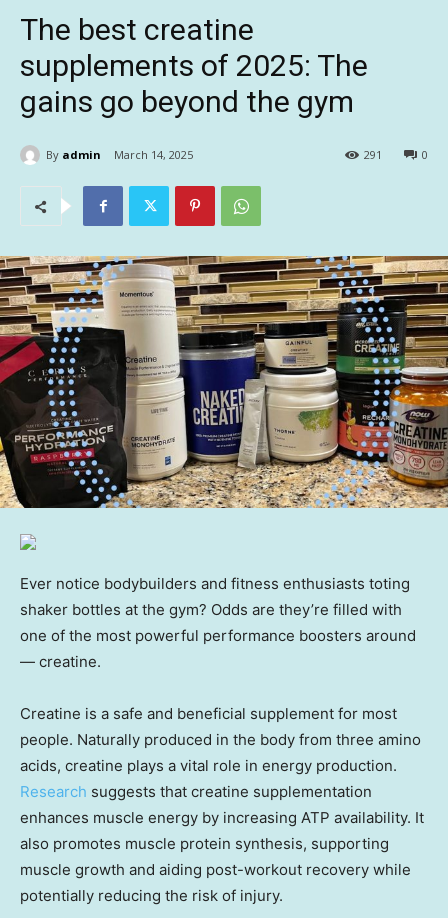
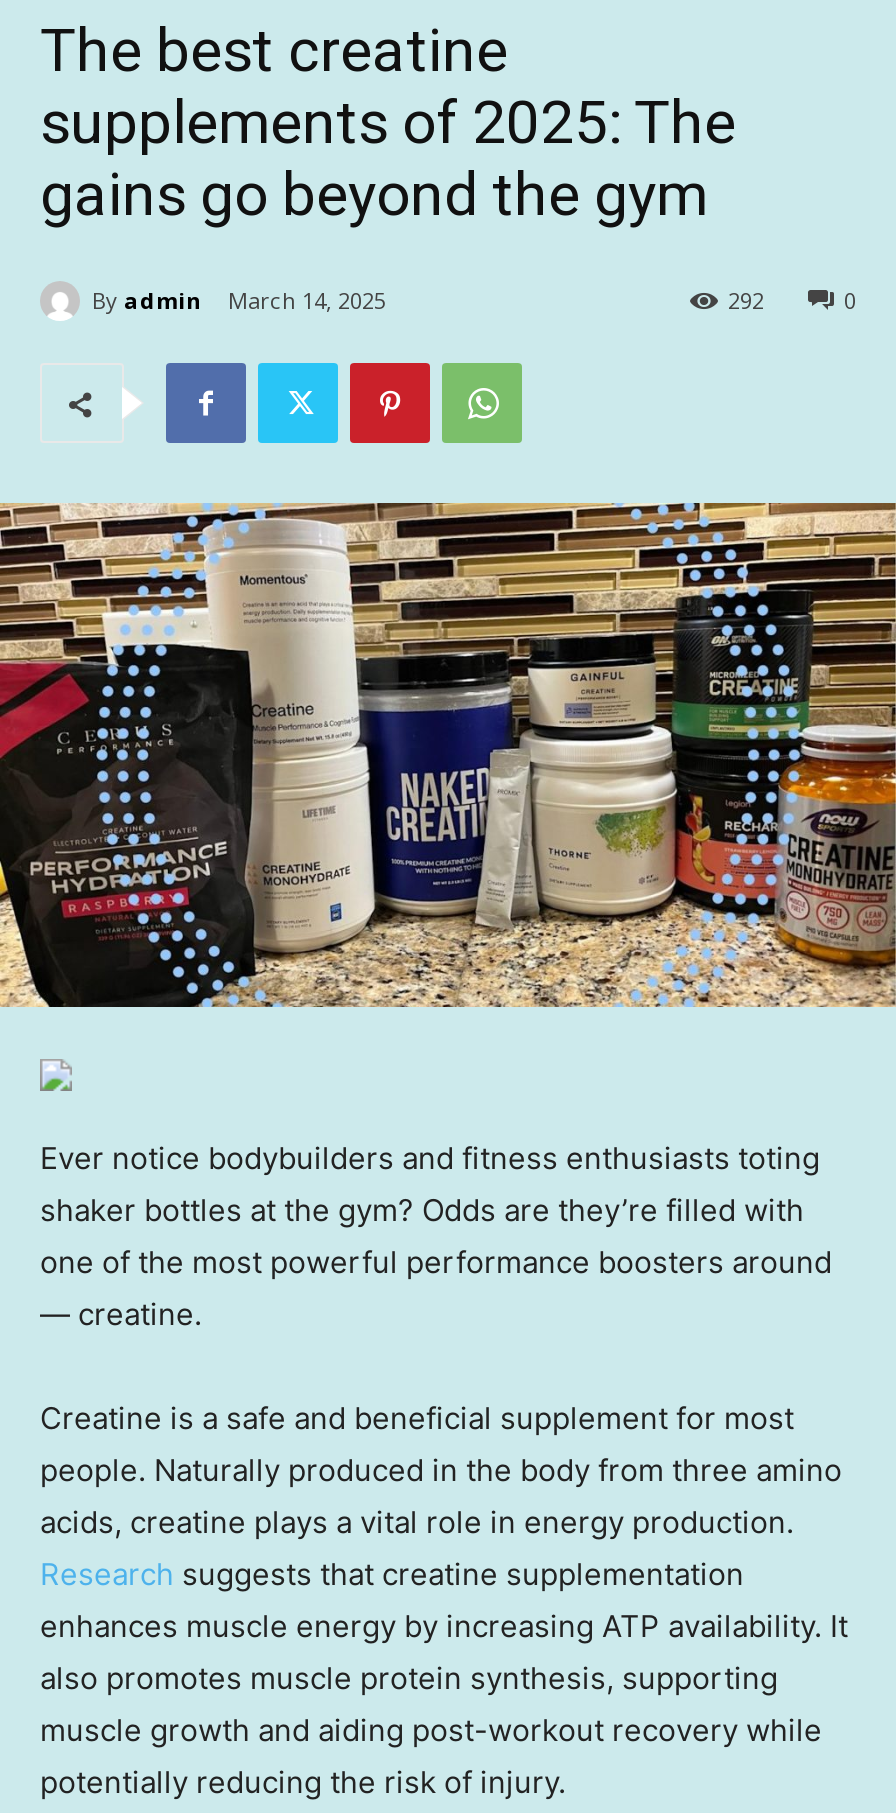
- 291
+ 292
